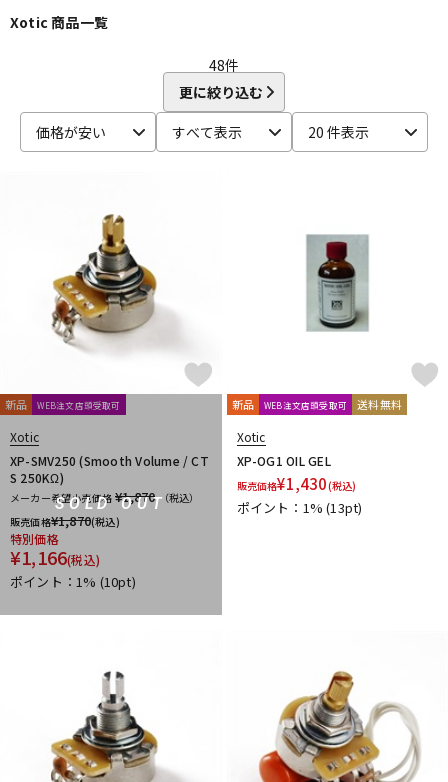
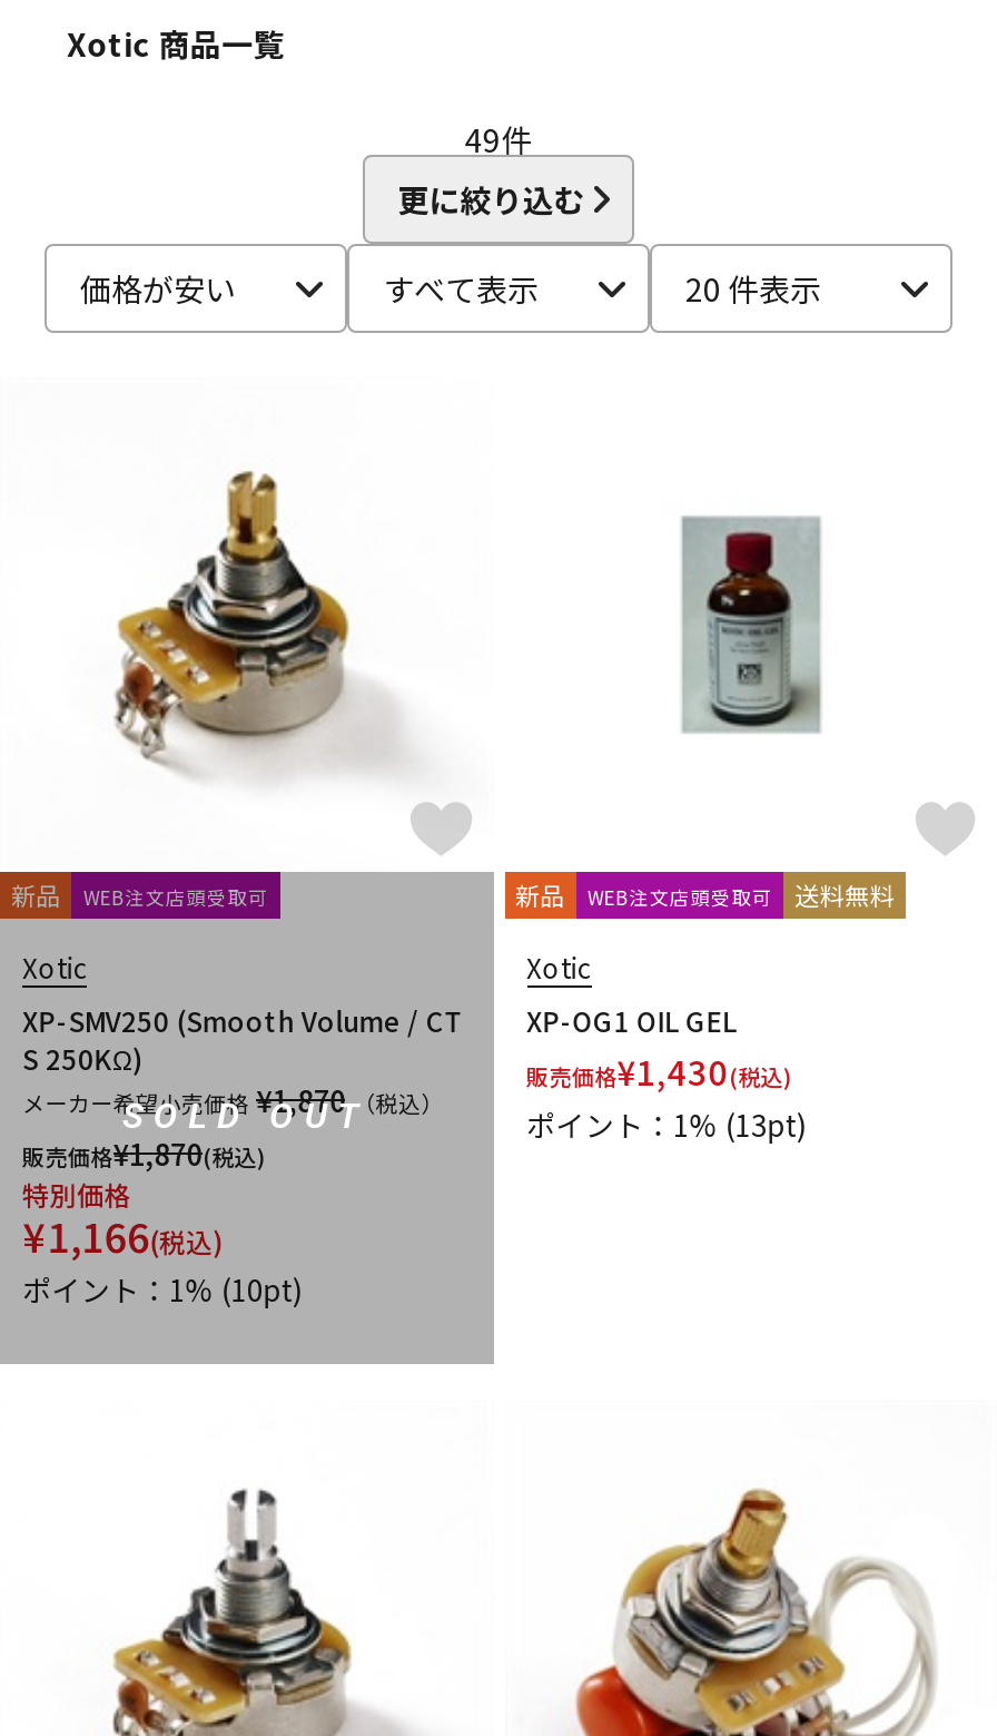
- 48件
+ 49件
